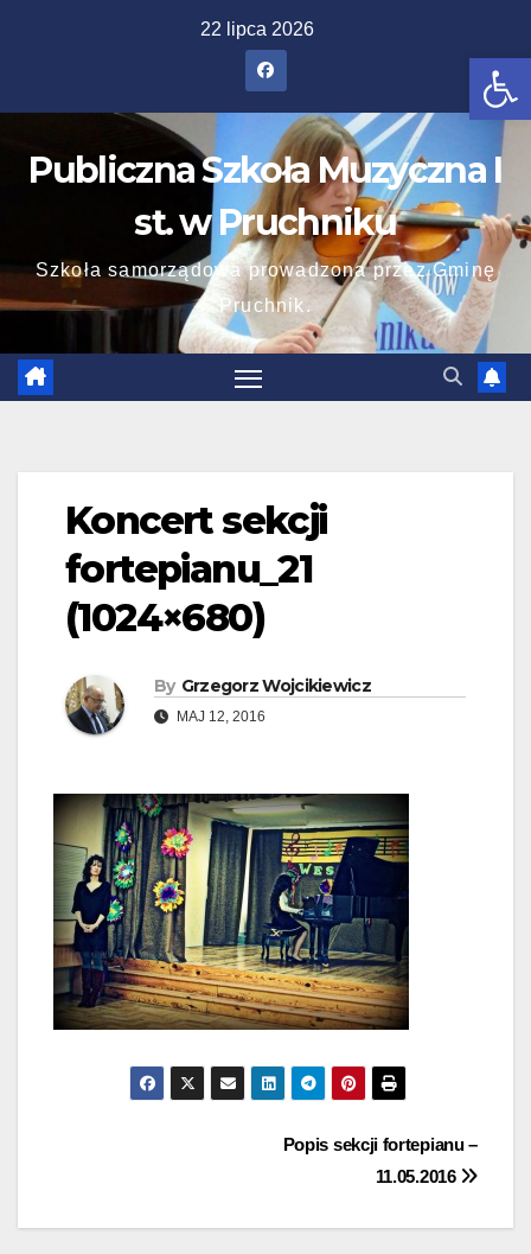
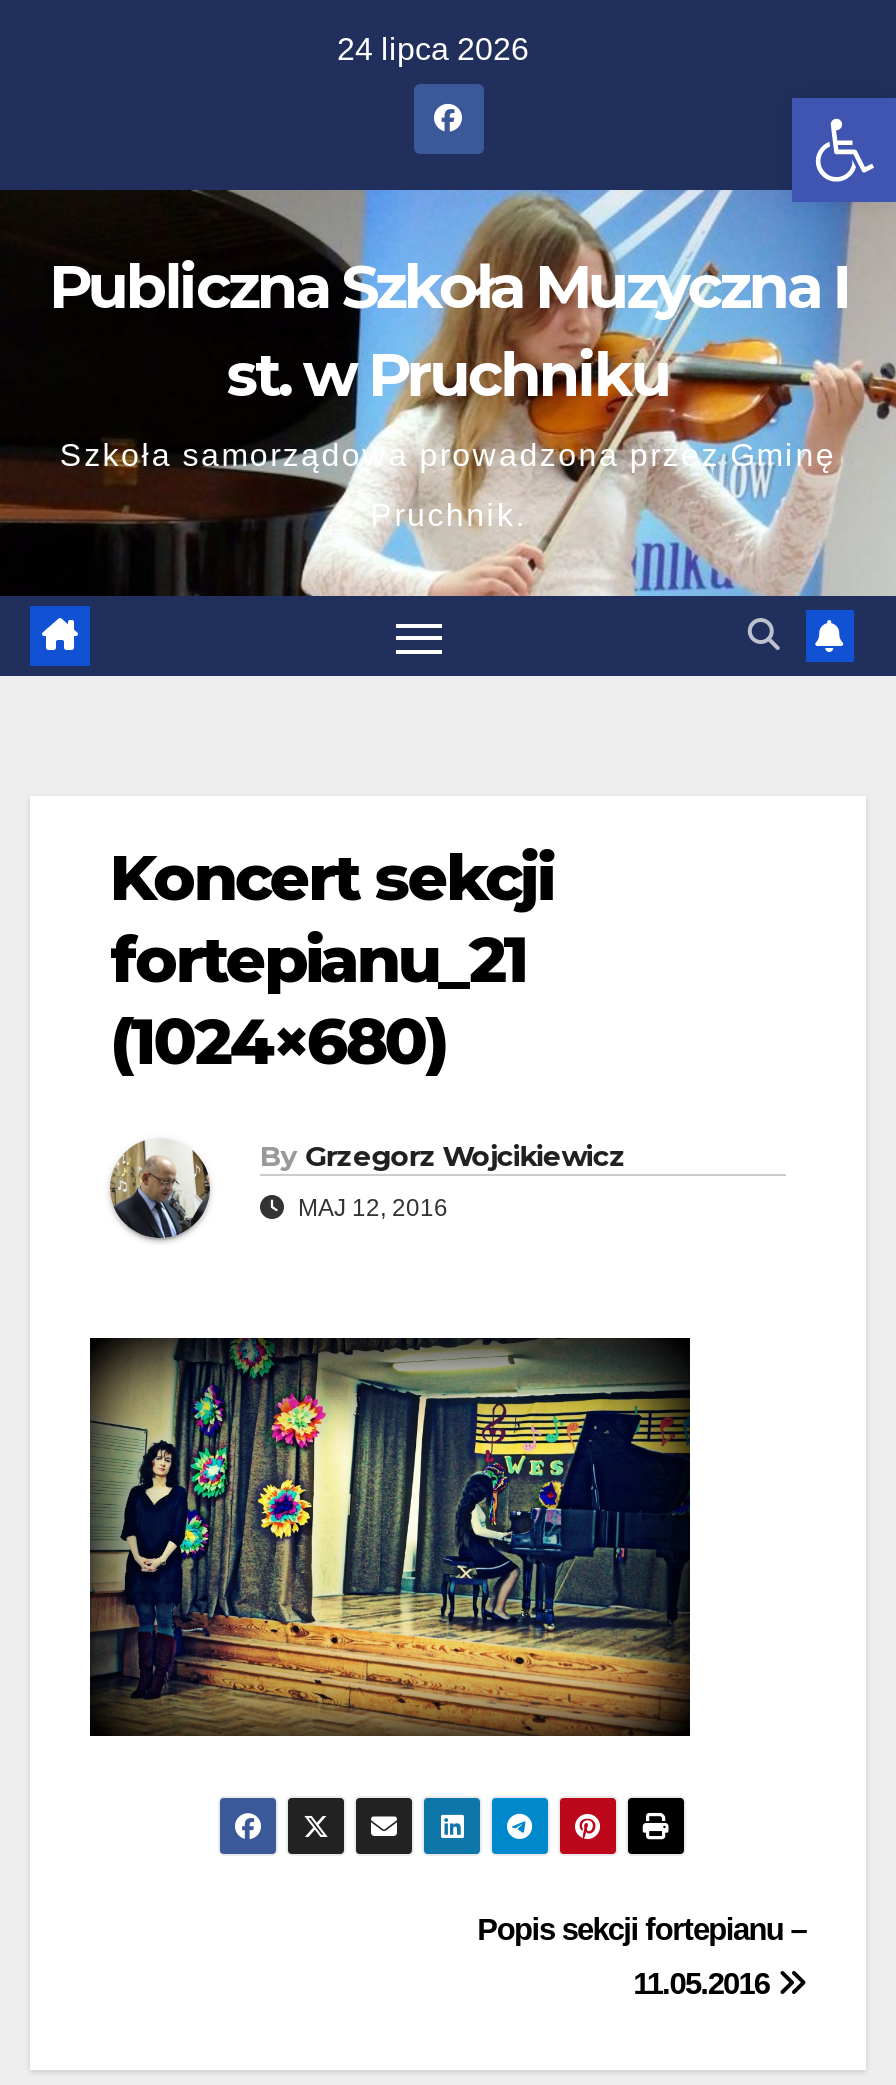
- 22 lipca 2026
+ 24 lipca 2026
